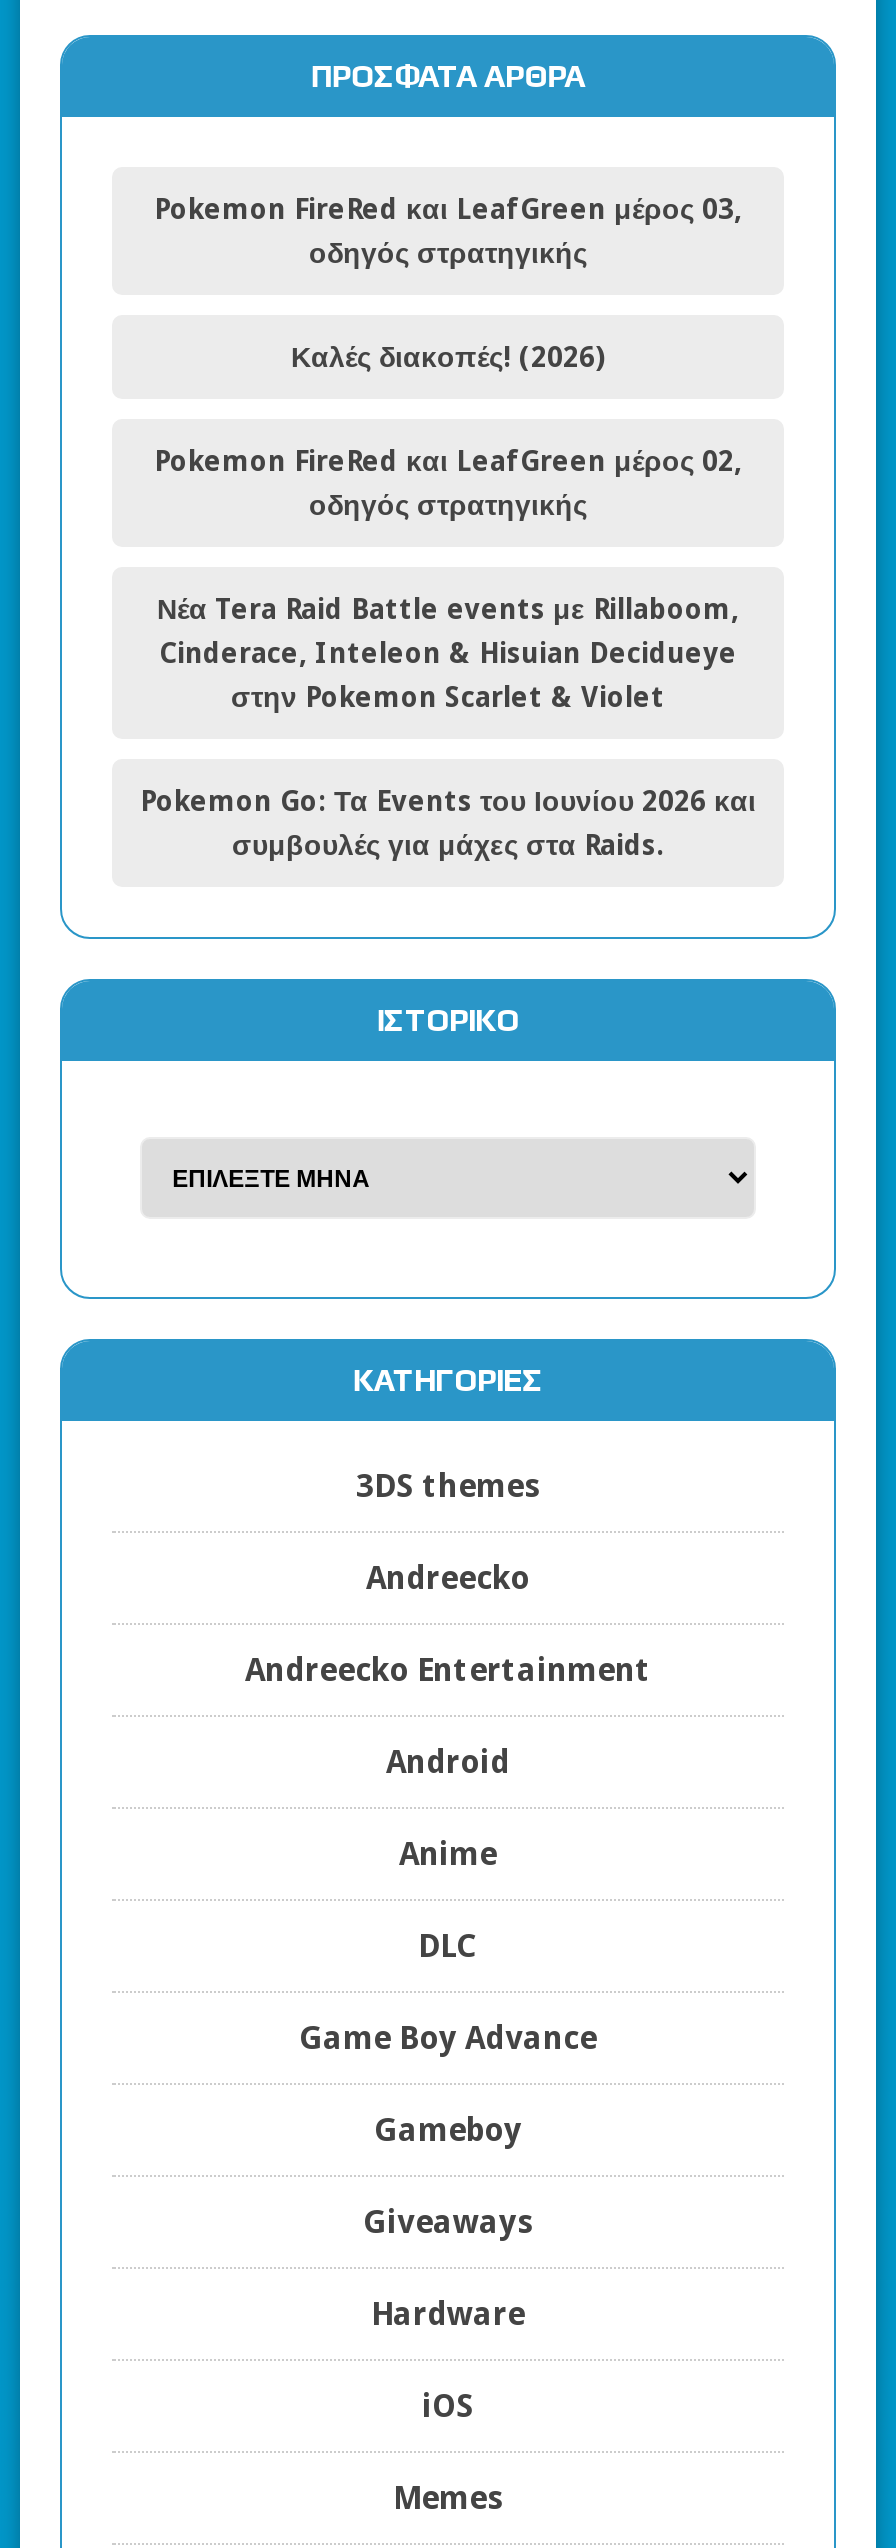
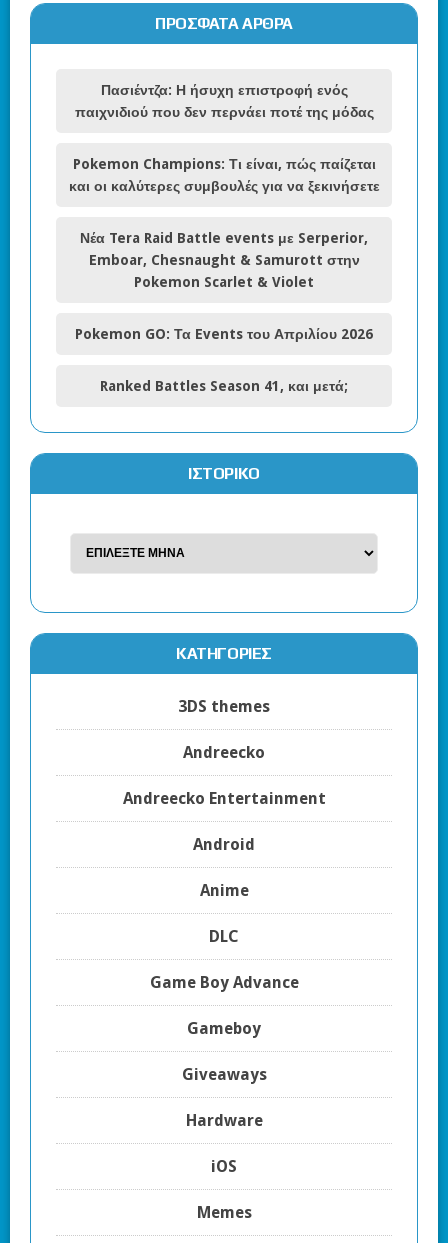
- Pokemon FireRed και LeafGreen μέρος 03,
- οδηγός στρατηγικής
+ Πασιέντζα: Η ήσυχη επιστροφή ενός
+ παιχνιδιού που δεν περνάει ποτέ της μόδας

- Καλές διακοπές! (2026)
+ Pokemon Champions: Τι είναι, πώς παίζεται
+ και οι καλύτερες συμβουλές για να ξεκινήσετε

- Pokemon FireRed και LeafGreen μέρος 02,
- οδηγός στρατηγικής
+ Νέα Tera Raid Battle events με Serperior,
+ Emboar, Chesnaught & Samurott στην
+ Pokemon Scarlet & Violet

- Νέα Tera Raid Battle events με Rillaboom,
- Cinderace, Inteleon & Hisuian Decidueye
- στην Pokemon Scarlet & Violet
+ Pokemon GO: Τα Events του Απριλίου 2026

- Pokemon Go: Τα Events του Ιουνίου 2026 και
- συμβουλές για μάχες στα Raids.
+ Ranked Battles Season 41, και μετά;
